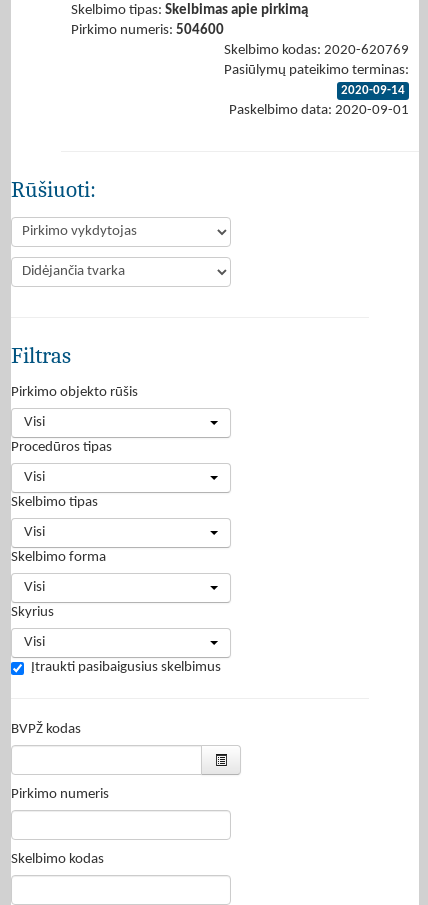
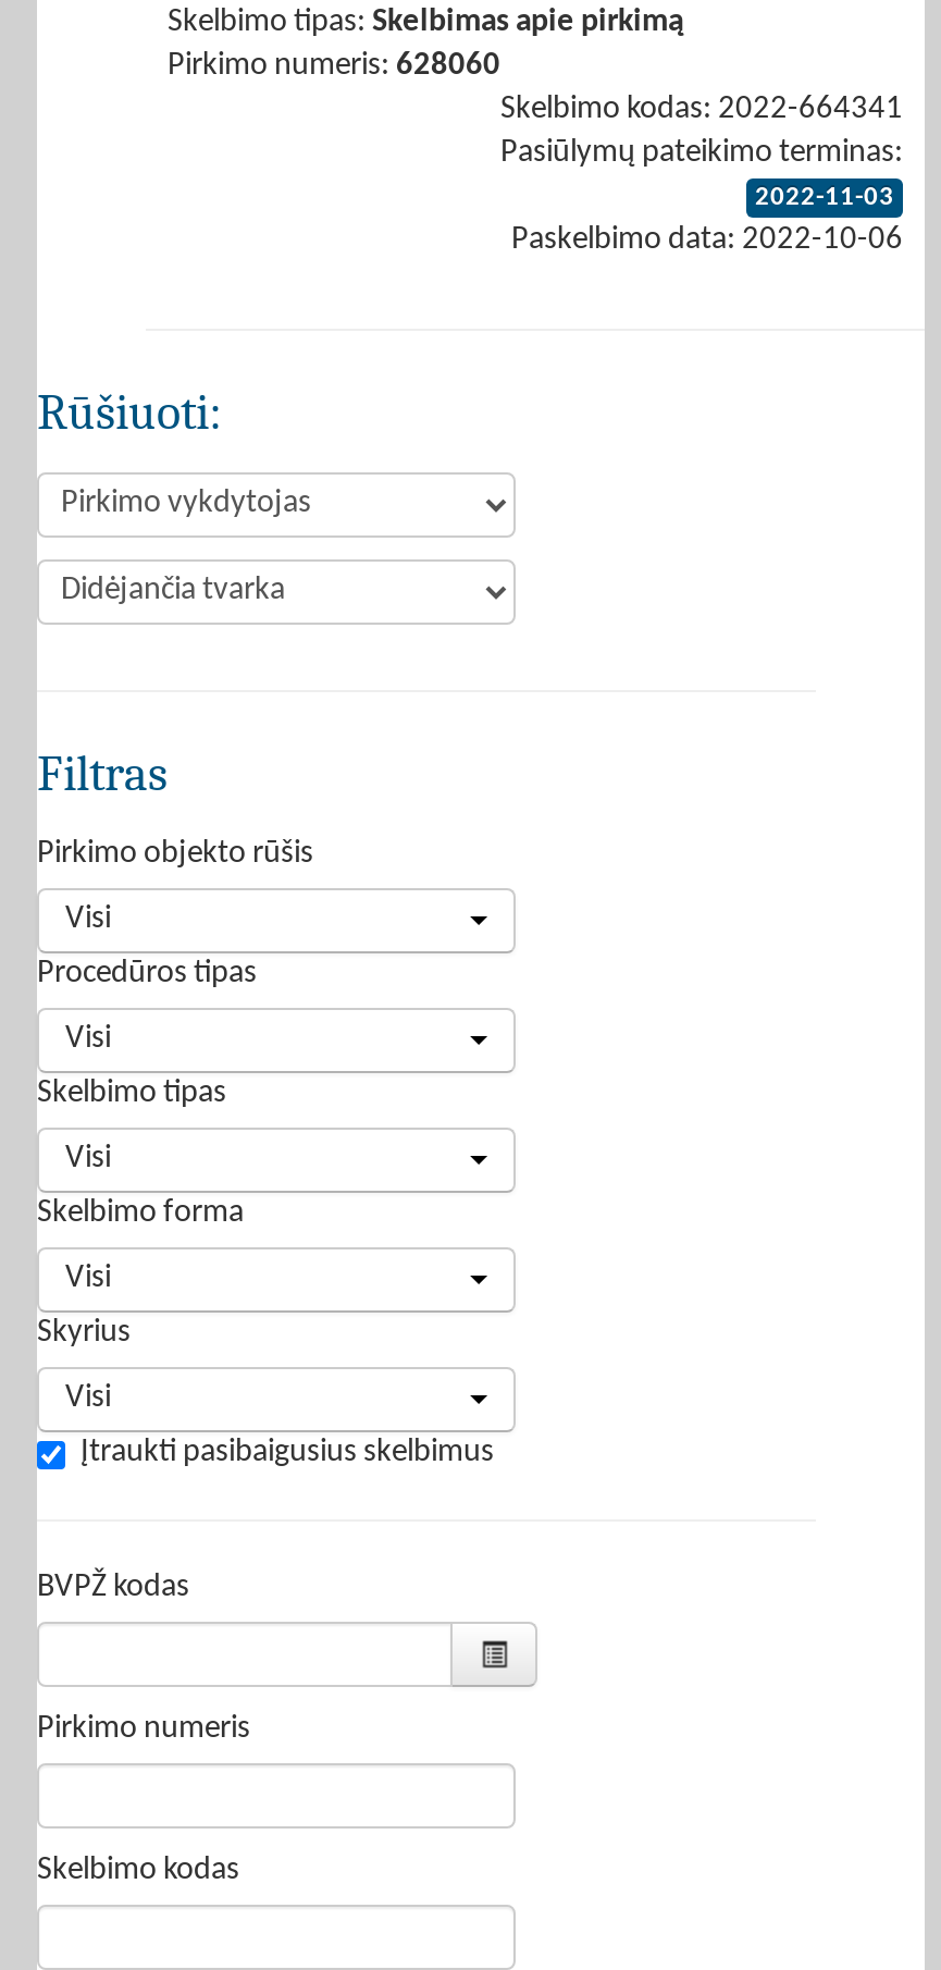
- Pirkimo numeris: 504600
+ Pirkimo numeris: 628060

- Skelbimo kodas: 2020-620769
+ Skelbimo kodas: 2022-664341

- 2020-09-14
+ 2022-11-03

- Paskelbimo data: 2020-09-01
+ Paskelbimo data: 2022-10-06
